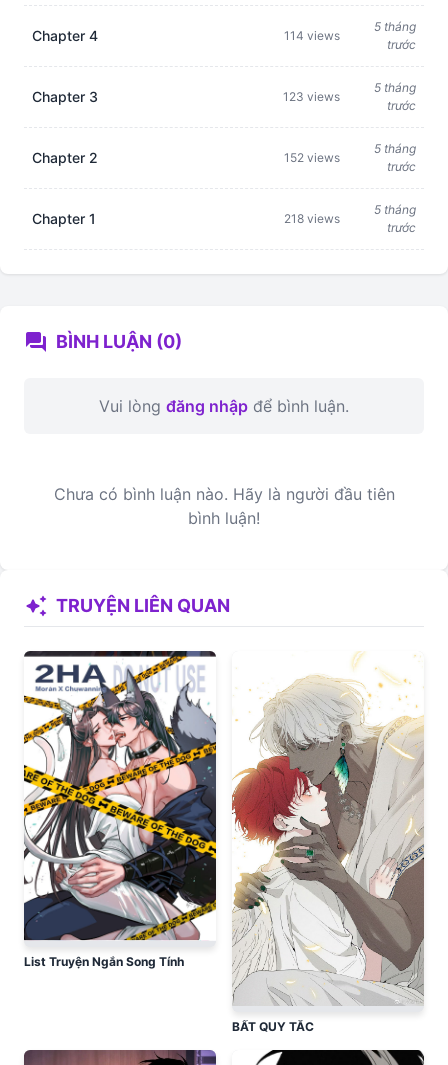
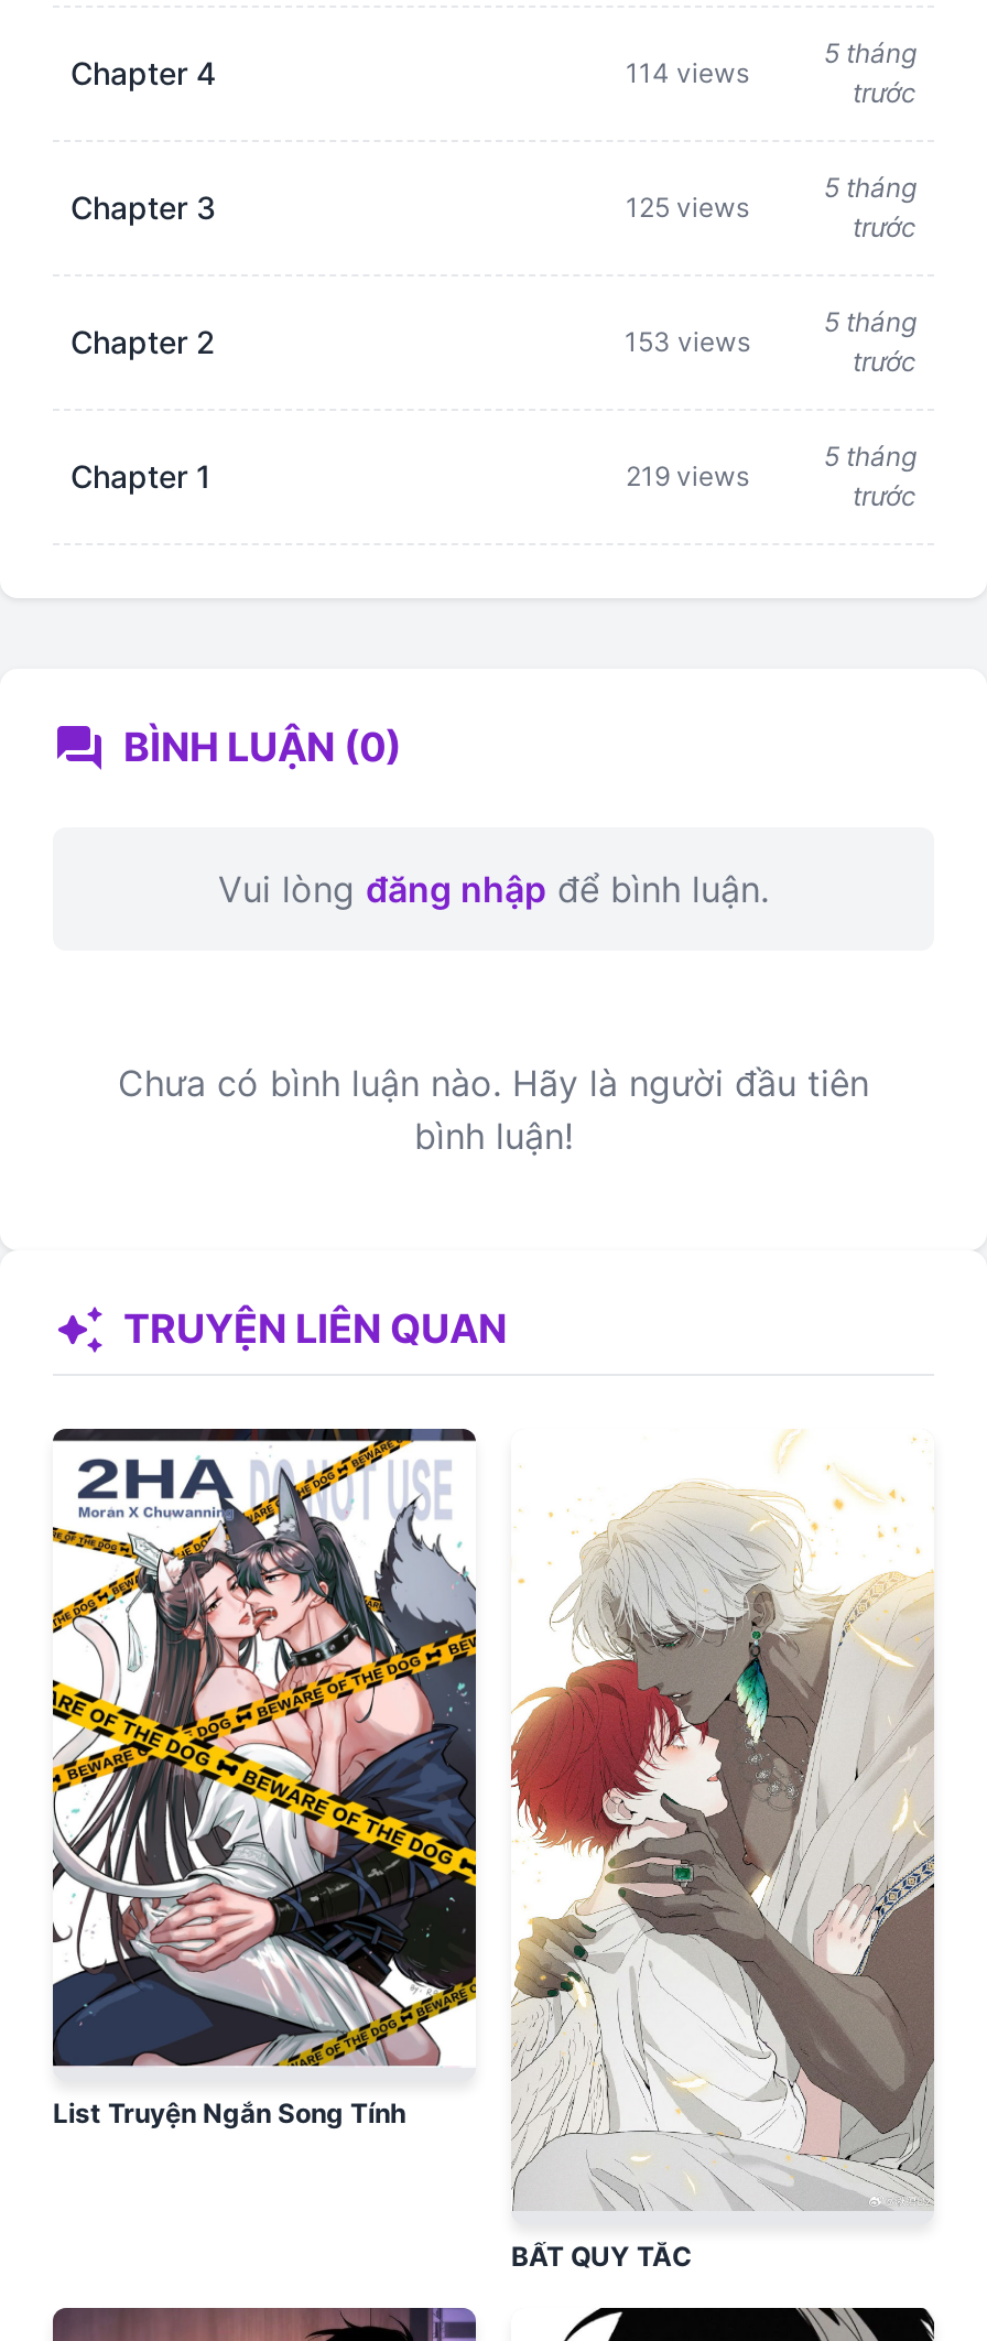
- 123 views
+ 125 views

- 152 views
+ 153 views

- 218 views
+ 219 views
